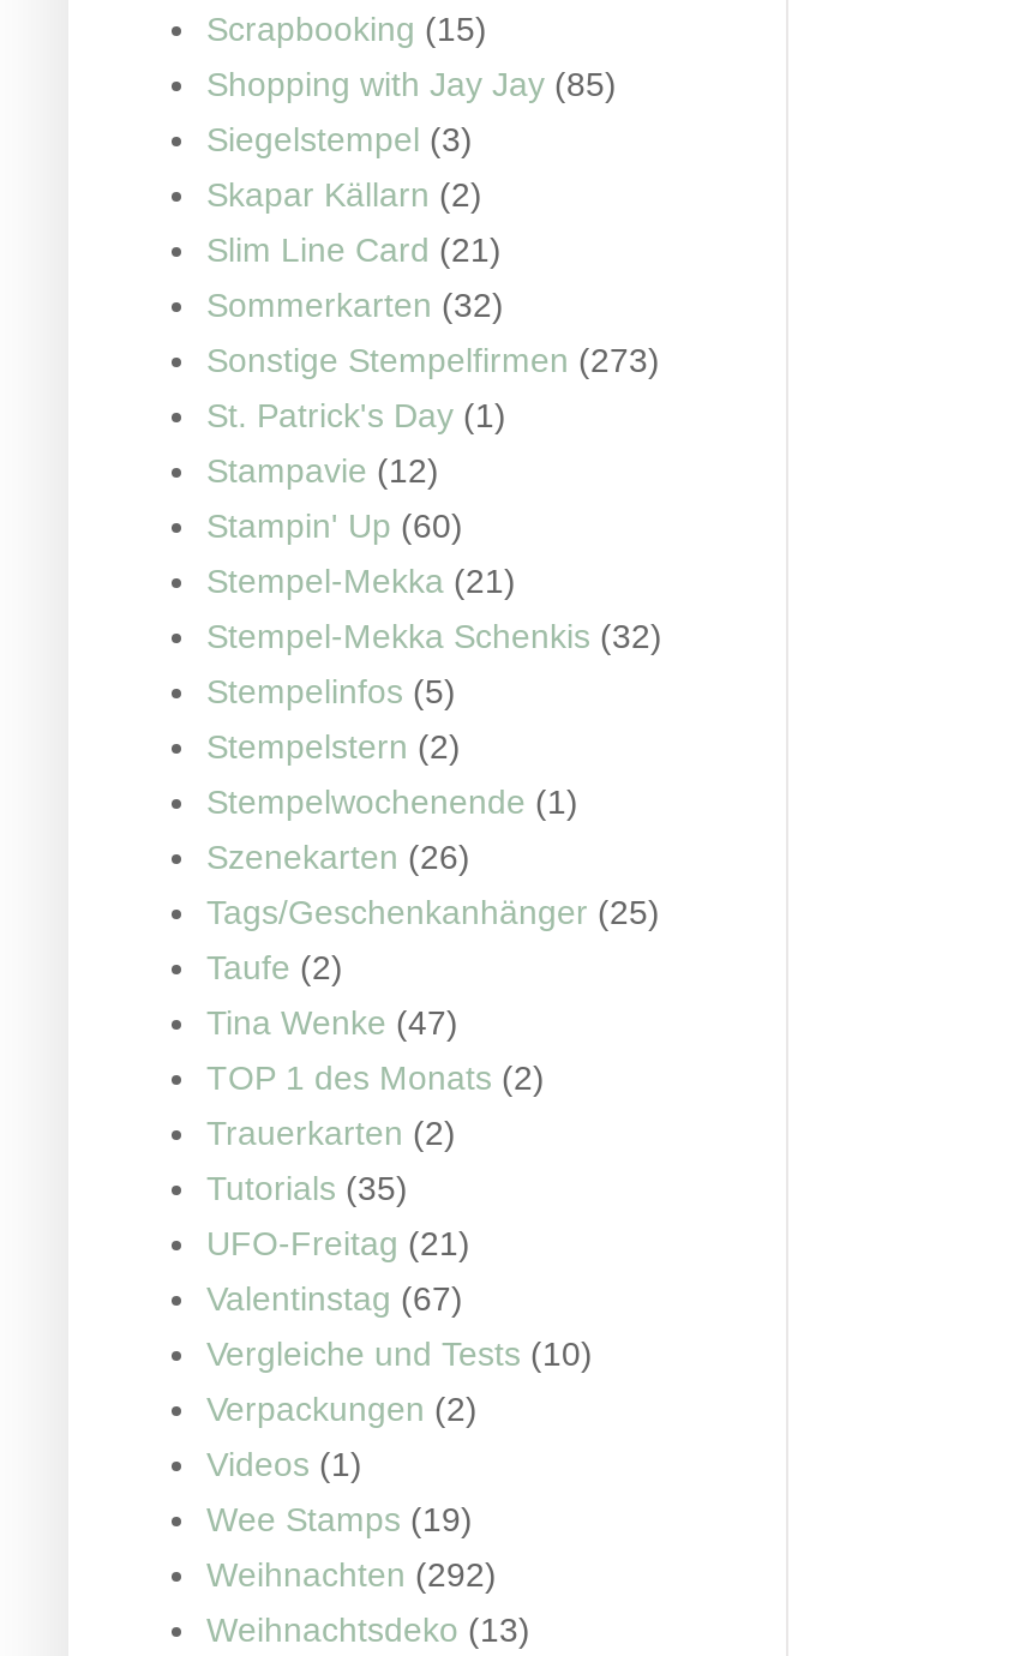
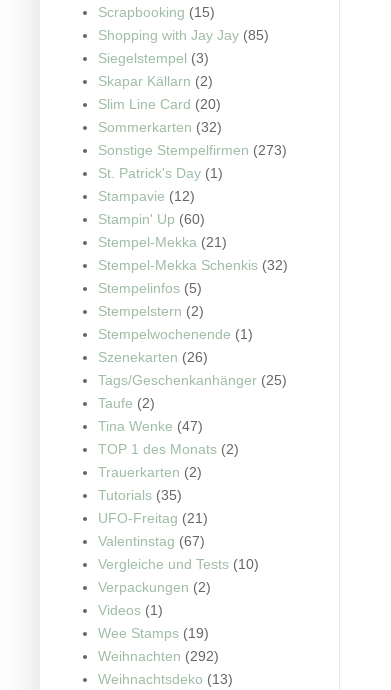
- Slim Line Card (21)
+ Slim Line Card (20)
